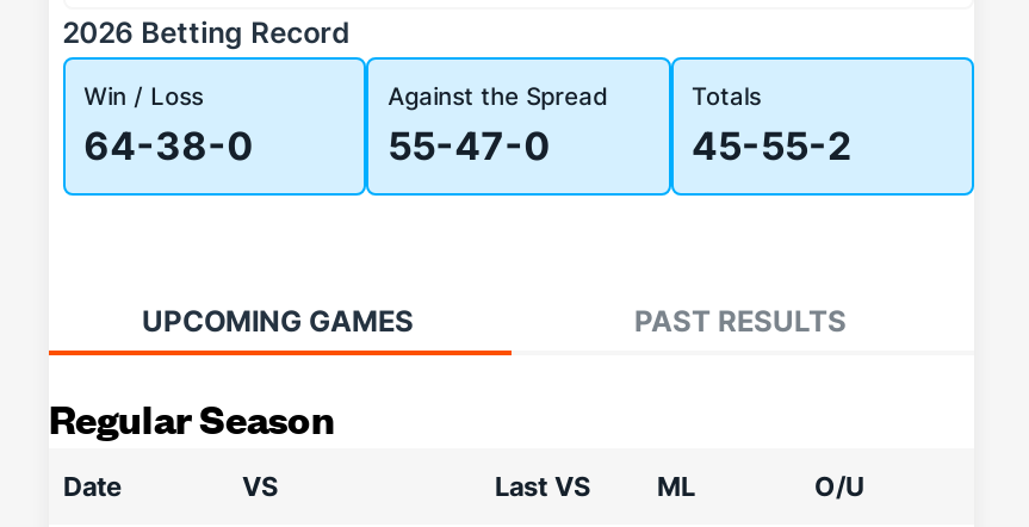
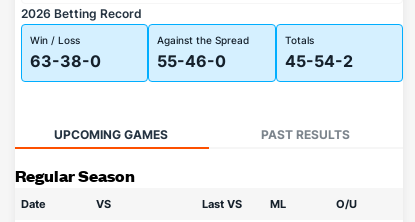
- 64-38-0
+ 63-38-0

- 55-47-0
+ 55-46-0

- 45-55-2
+ 45-54-2
